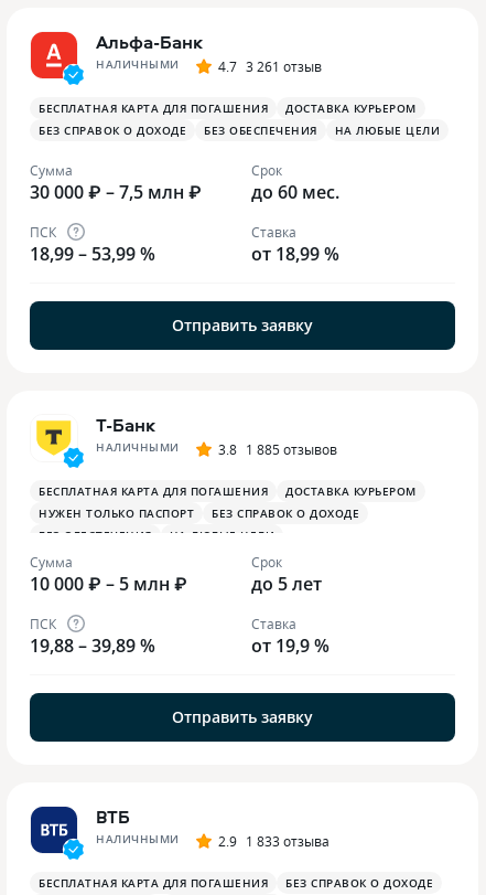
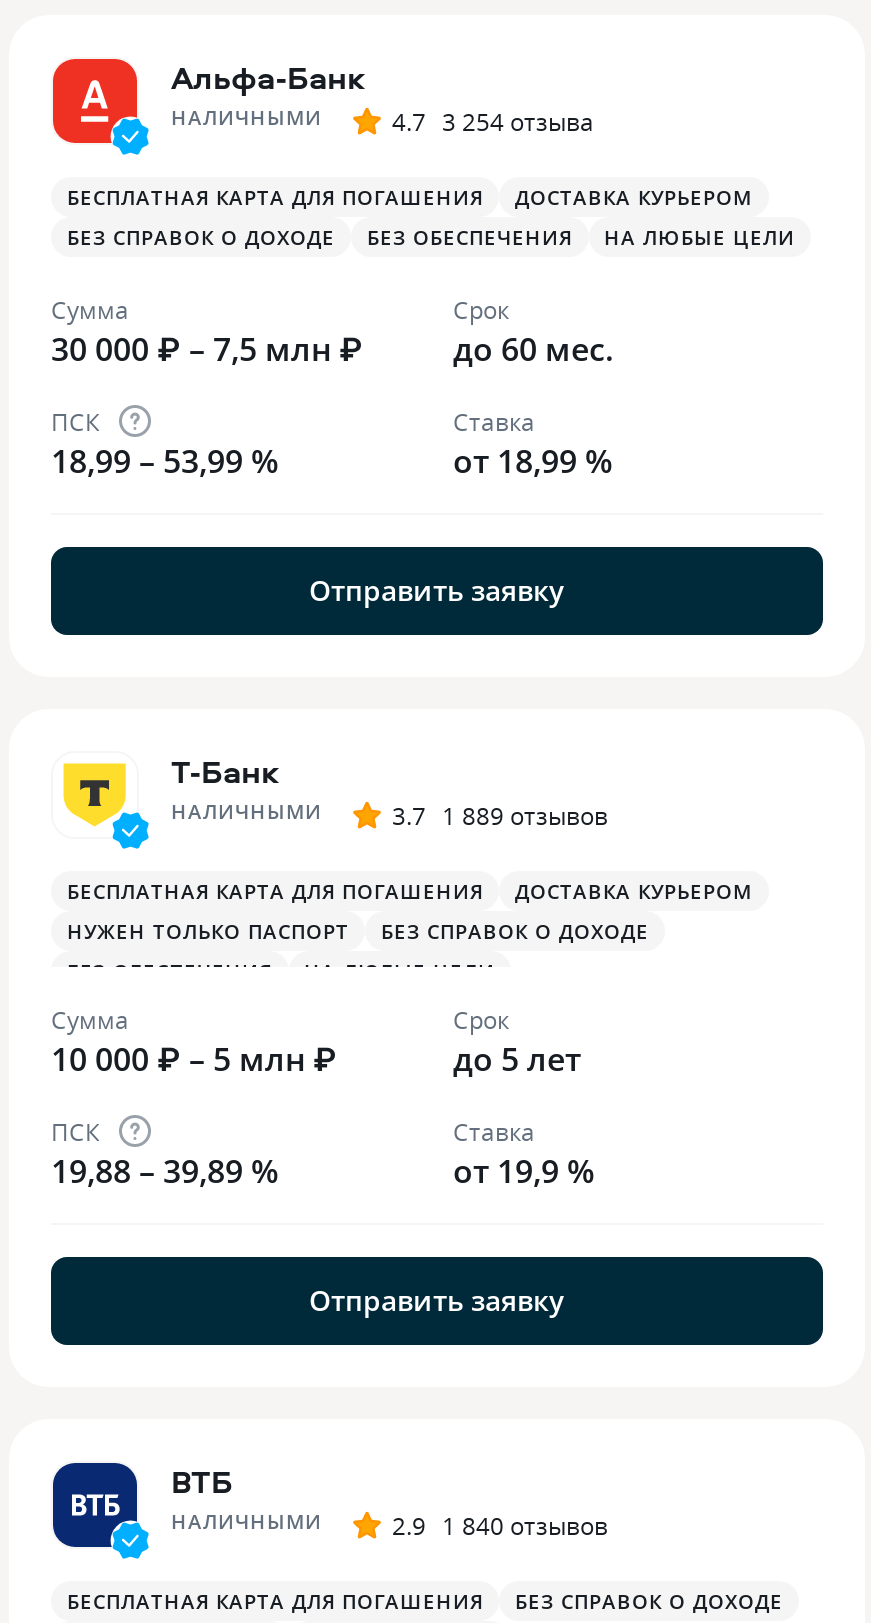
- 4.7 3 261 отзыв
+ 4.7 3 254 отзыва

- 3.8 1 885 отзывов
+ 3.7 1 889 отзывов

- 2.9 1 833 отзыва
+ 2.9 1 840 отзывов
